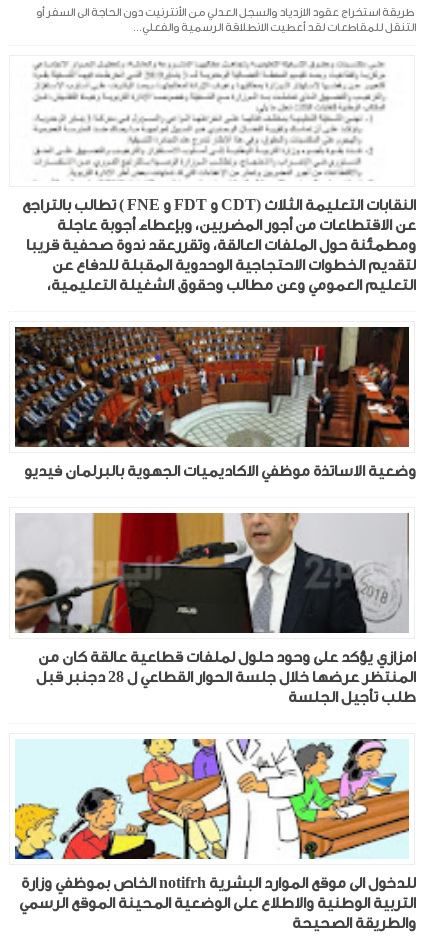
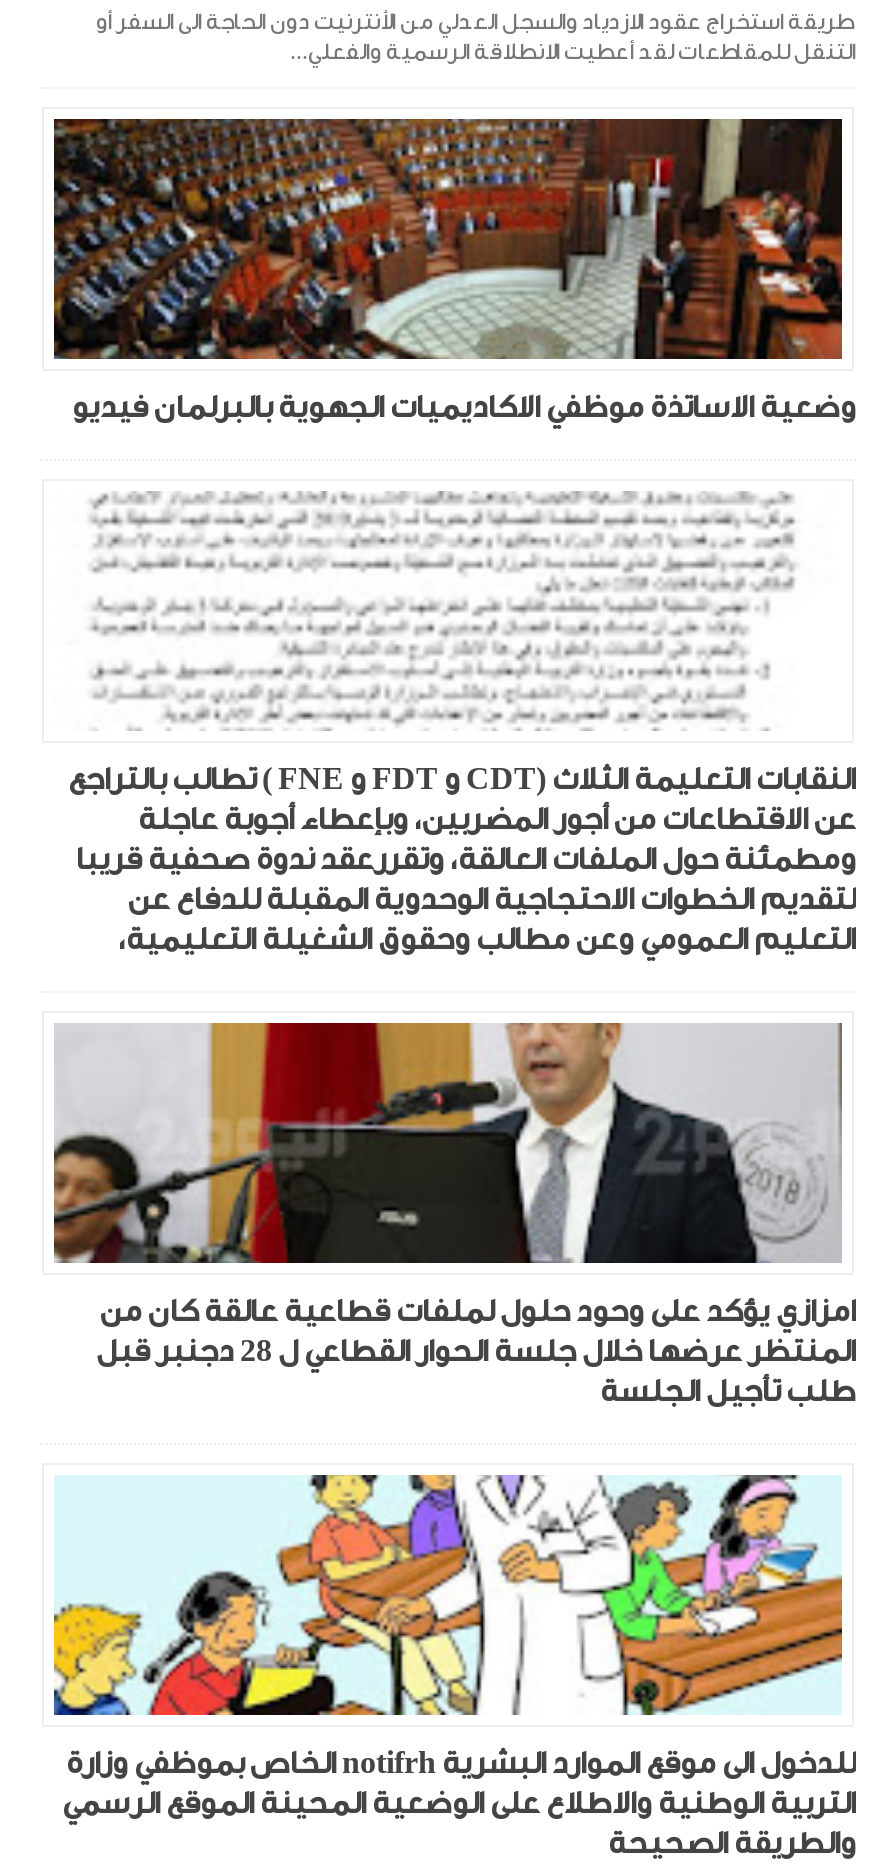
moved down: عن الاقتطاعات من أجور المضربين، وبإعطاء أجوبة عاجلة | ومطمئنة حول الملفات العالقة، وتقررعقد ندوة صحفية قريبا | لتقديم الخطوات الاحتجاجية الوحدوية المقبلة للدفاع عن | التعليم العمومي وعن مطالب وحقوق الشغيلة التعليمية،

moved up: [image] | وضعية الاساتذة موظفي الاكاديميات الجهوية بالبرلمان فيديو
